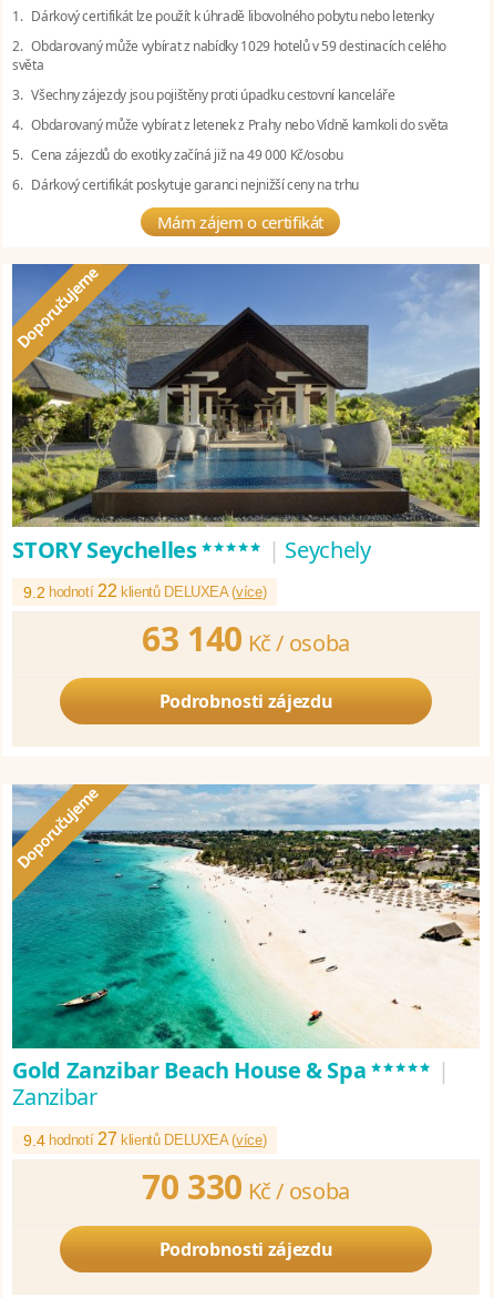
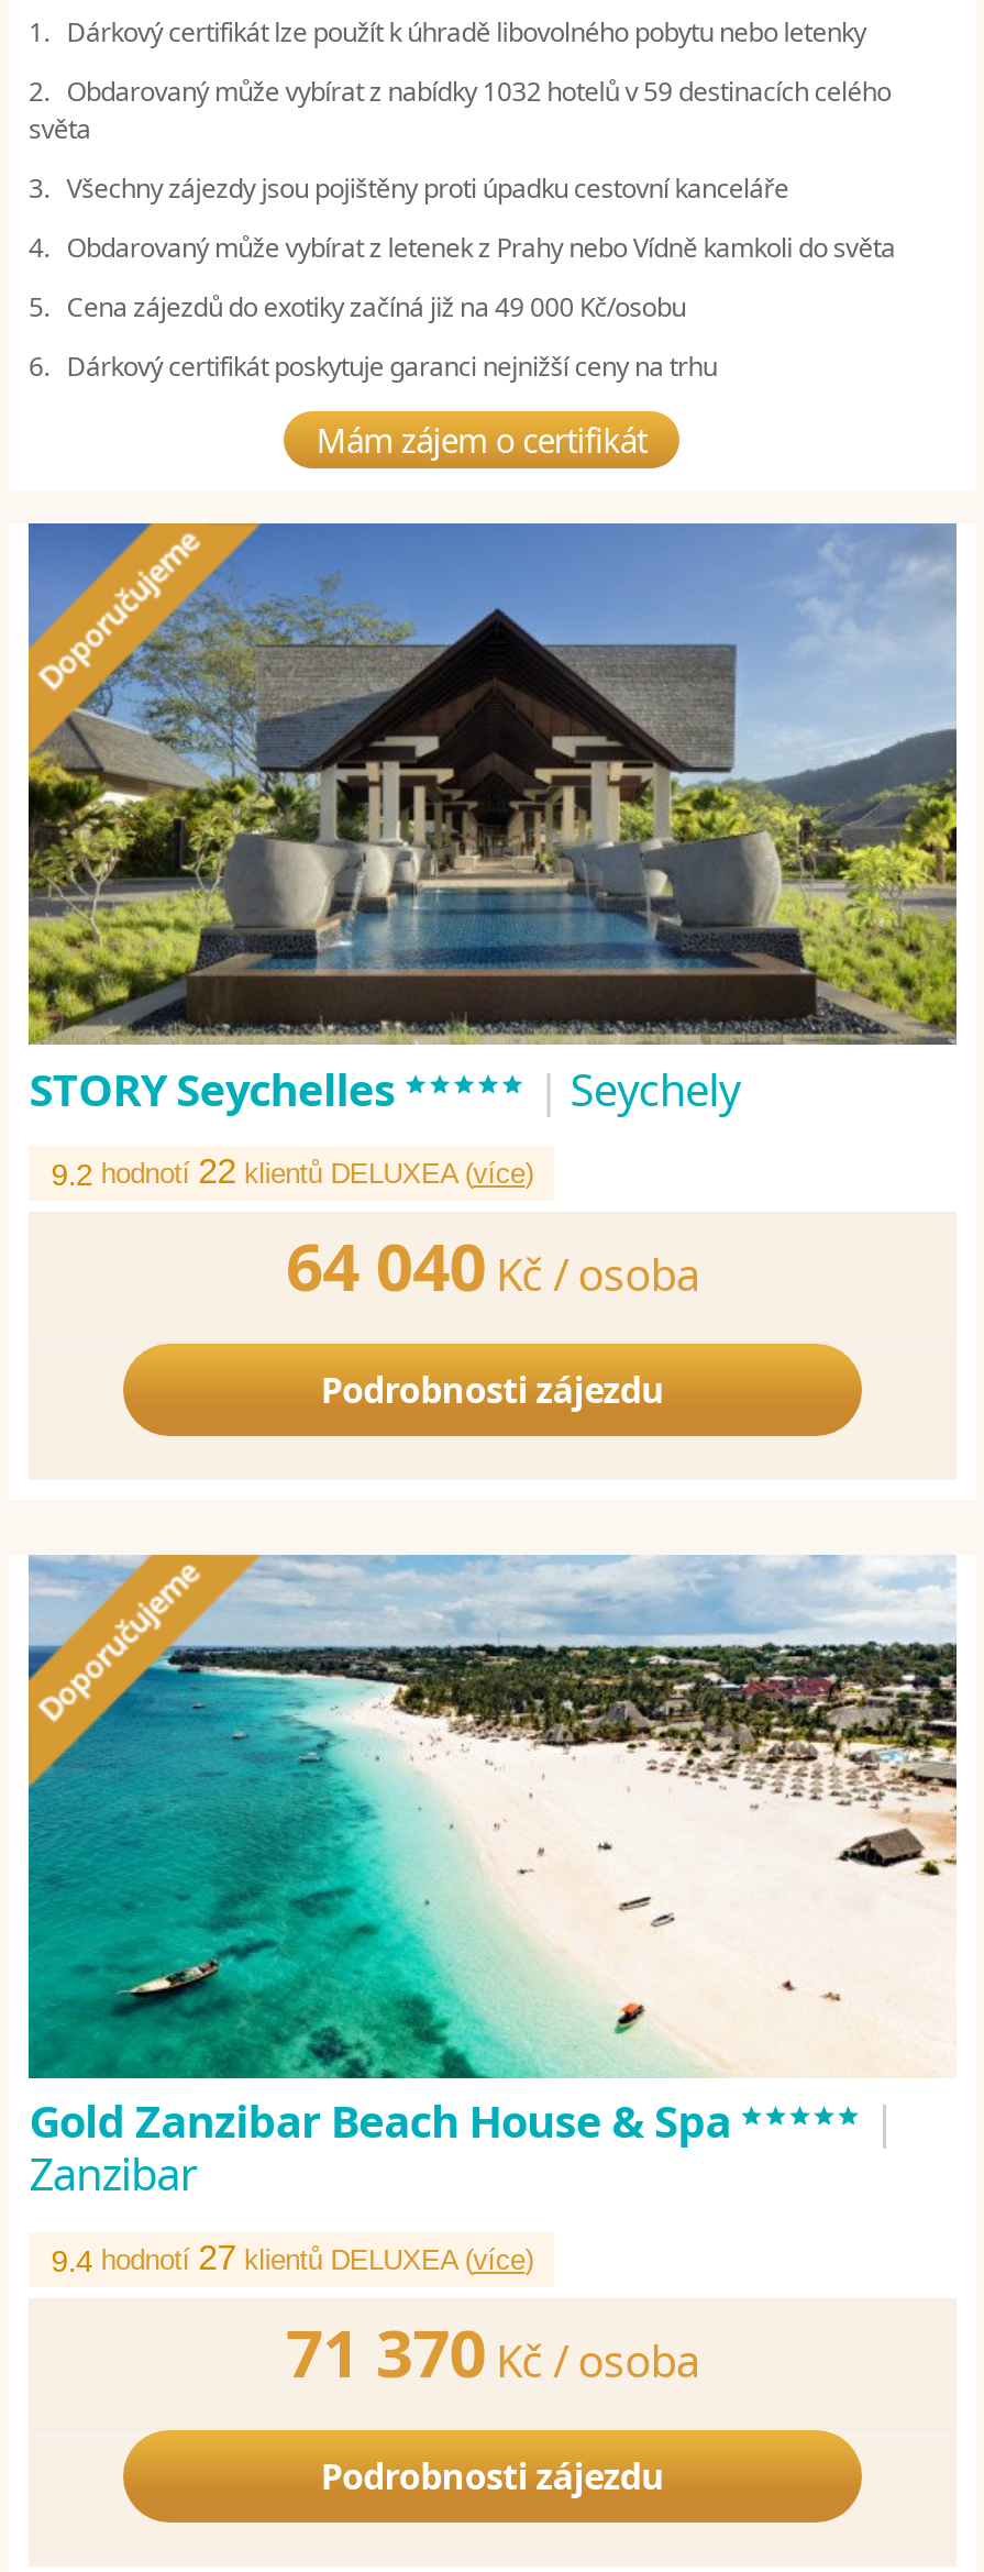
- 2. Obdarovaný může vybírat z nabídky 1029 hotelů v 59 destinacích celého
+ 2. Obdarovaný může vybírat z nabídky 1032 hotelů v 59 destinacích celého

- 63 140 Kč /osoba
+ 64 040 Kč /osoba

- 70 330 Kč /osoba
+ 71 370 Kč /osoba
